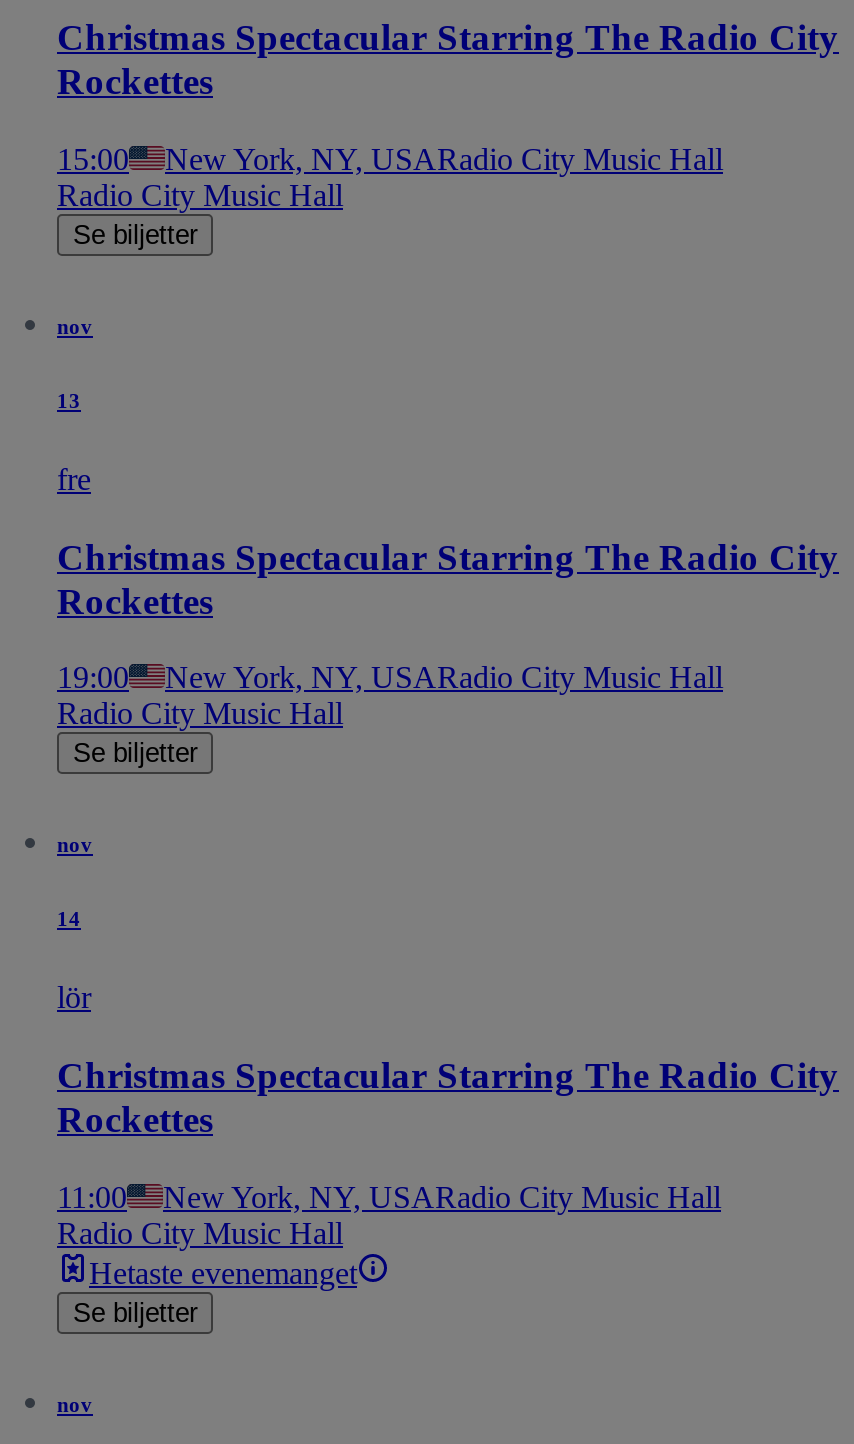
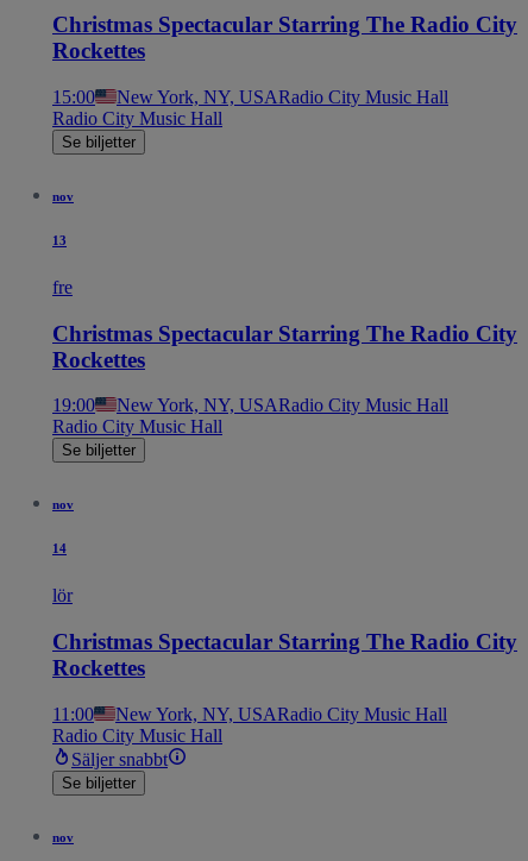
- Hetaste evenemanget
+ Säljer snabbt
